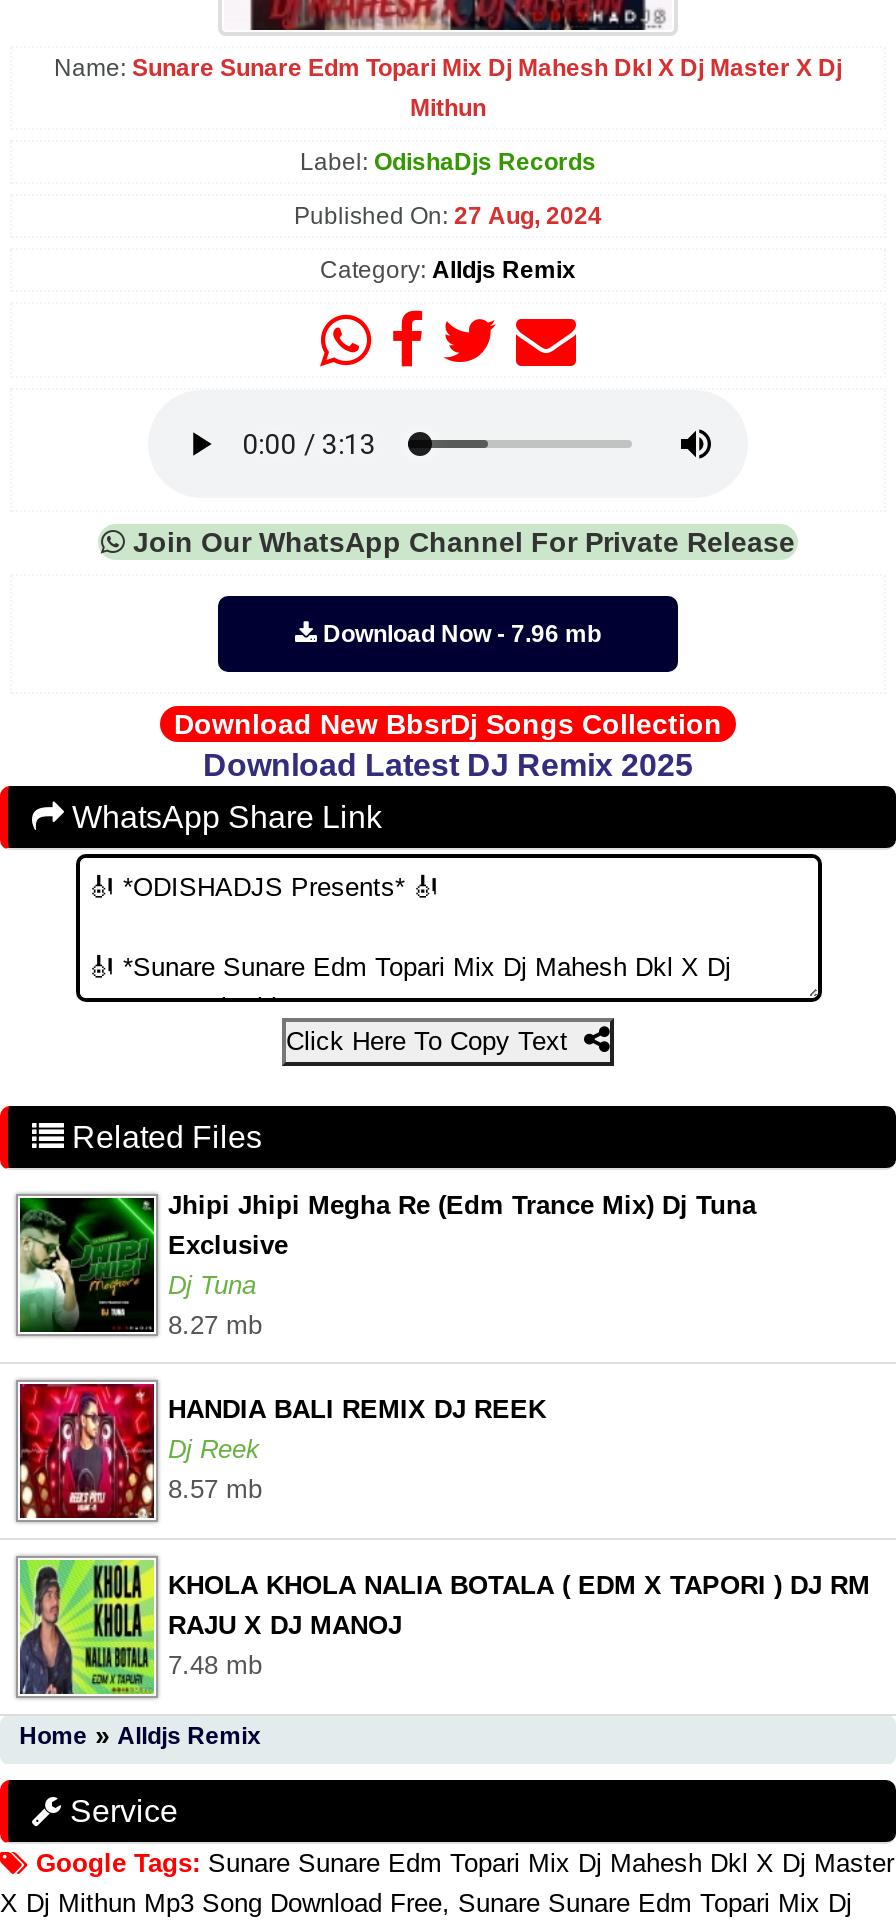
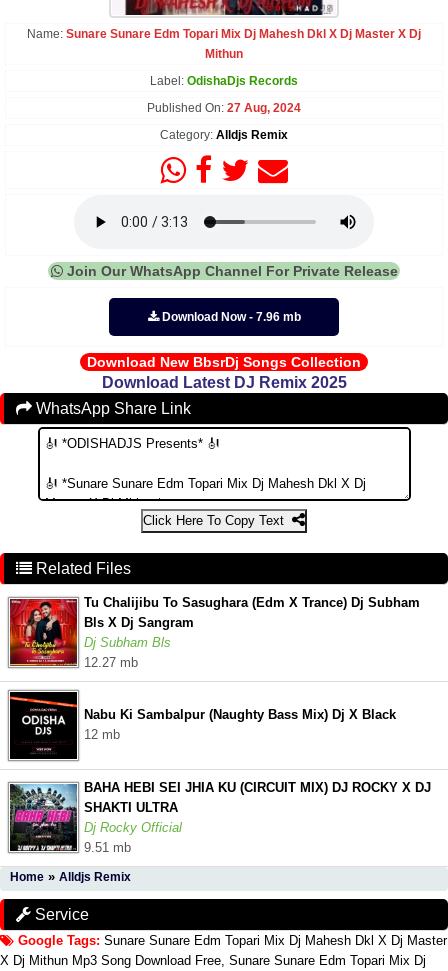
- [image]
- Jhipi Jhipi Megha Re (Edm Trance Mix) Dj Tuna
- Exclusive
- Dj Tuna
- 8.27 mb
+ [image]
+ Tu Chalijibu To Sasughara (Edm X Trance) Dj Subham
+ Bls X Dj Sangram
+ Dj Subham Bls
+ 12.27 mb

- [image]
- HANDIA BALI REMIX DJ REEK
- Dj Reek
- 8.57 mb
+ [image]
+ Nabu Ki Sambalpur (Naughty Bass Mix) Dj X Black
+ 12 mb

- [image]
- KHOLA KHOLA NALIA BOTALA ( EDM X TAPORI ) DJ RM
- RAJU X DJ MANOJ
- 7.48 mb
+ [image]
+ BAHA HEBI SEI JHIA KU (CIRCUIT MIX) DJ ROCKY X DJ
+ SHAKTI ULTRA
+ Dj Rocky Official
+ 9.51 mb
